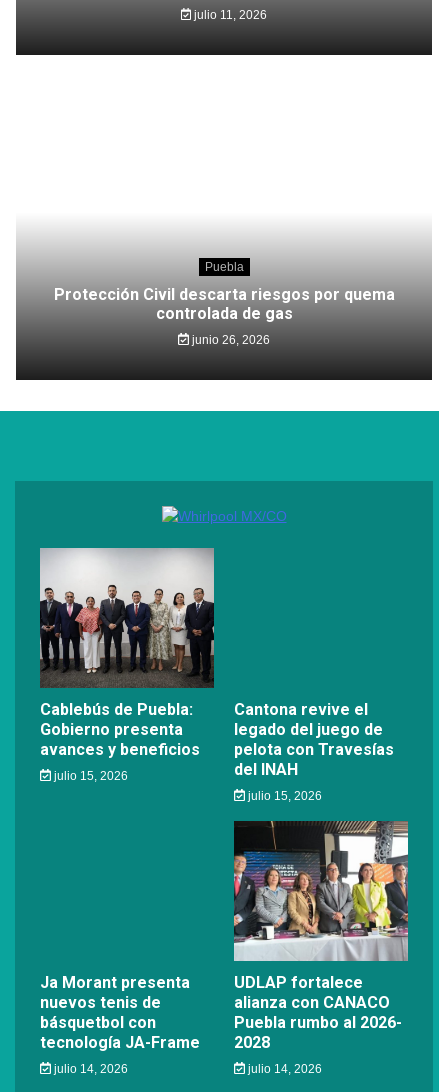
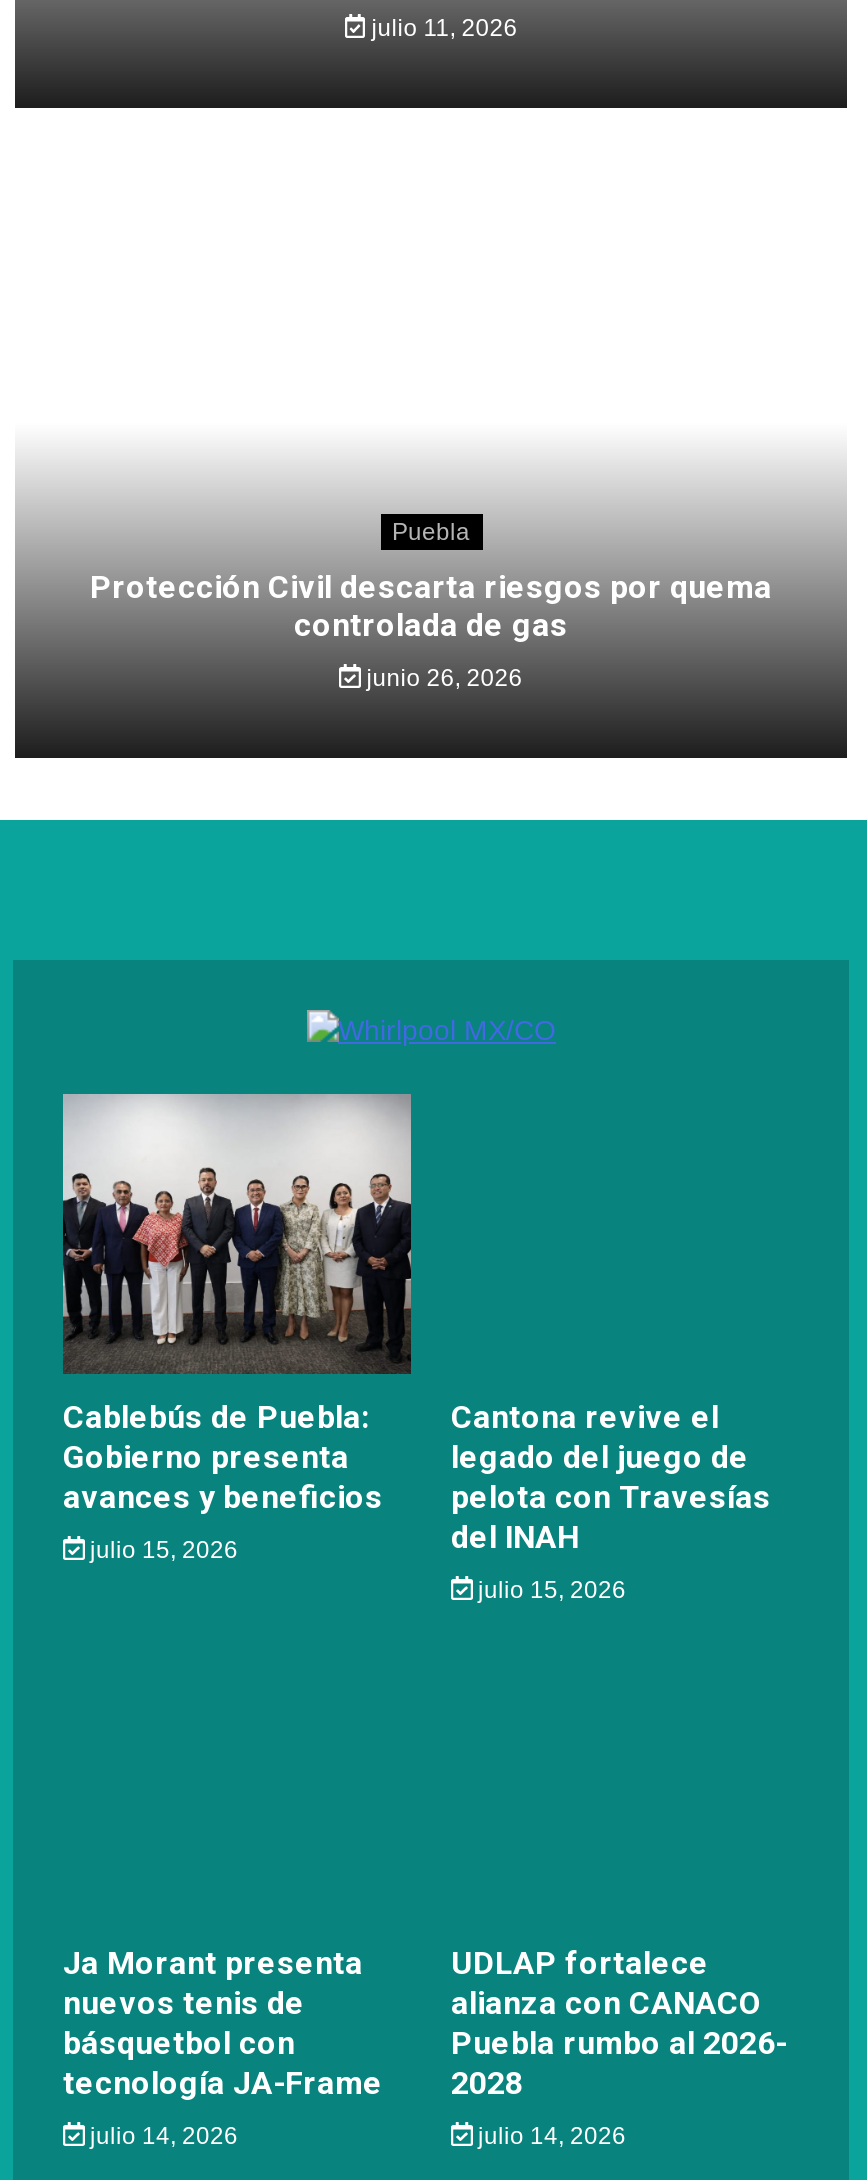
- [image]
